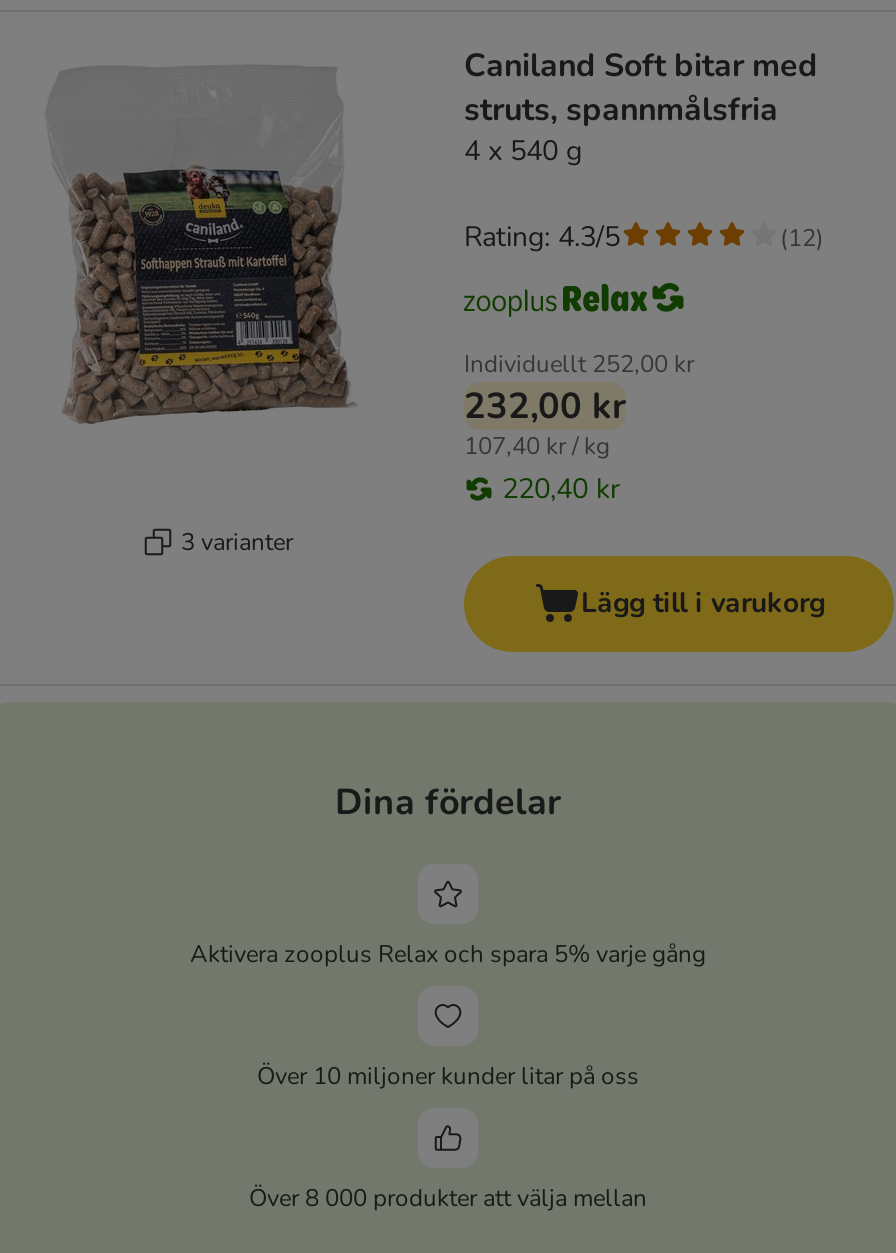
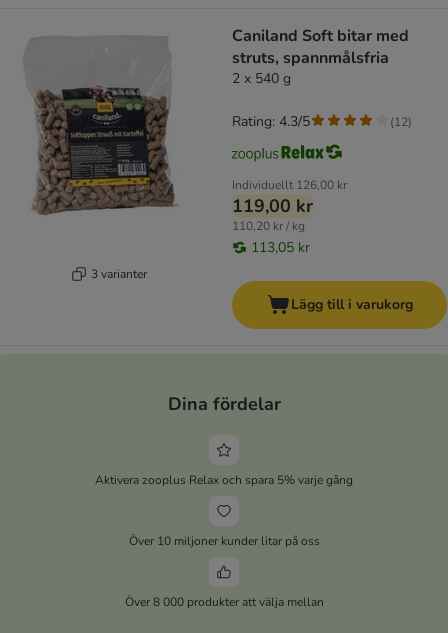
- 4 x 540 g
+ 2 x 540 g

- Individuellt 252,00 kr
+ Individuellt 126,00 kr

- 232,00 kr
+ 119,00 kr

- 107,40 kr / kg
+ 110,20 kr / kg

- 220,40 kr
+ 113,05 kr
